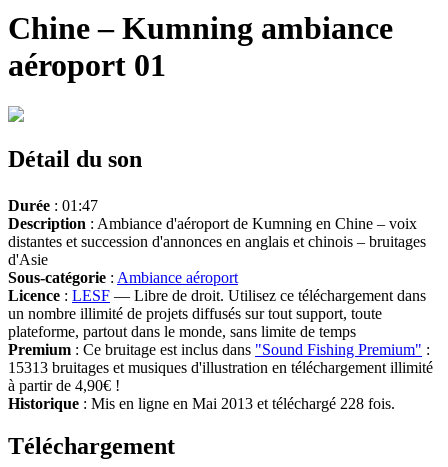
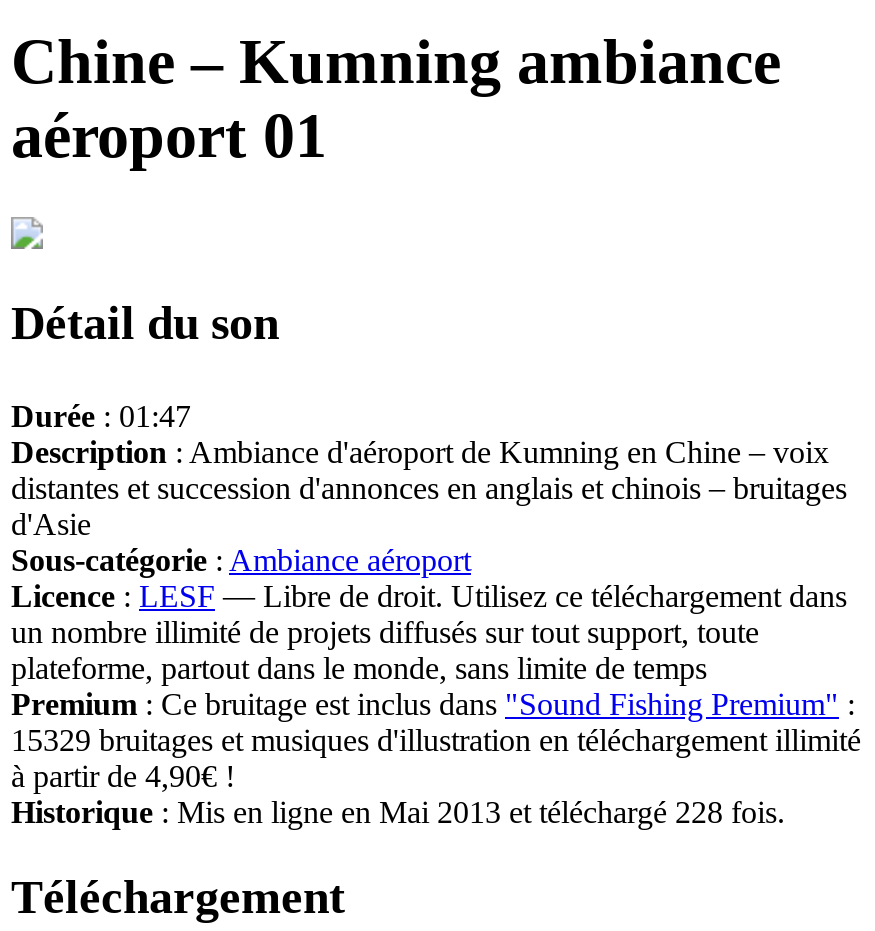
- 15313 bruitages et musiques d'illustration en téléchargement illimité
+ 15329 bruitages et musiques d'illustration en téléchargement illimité
